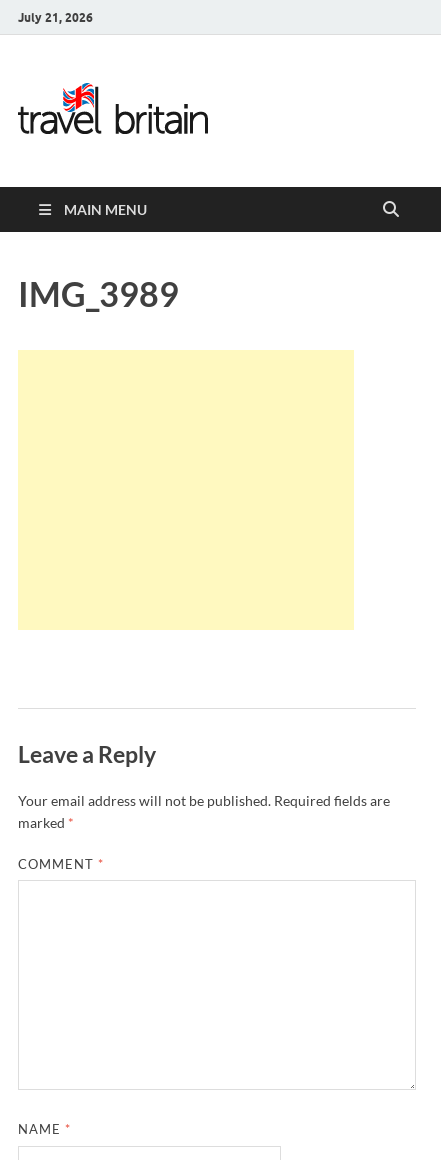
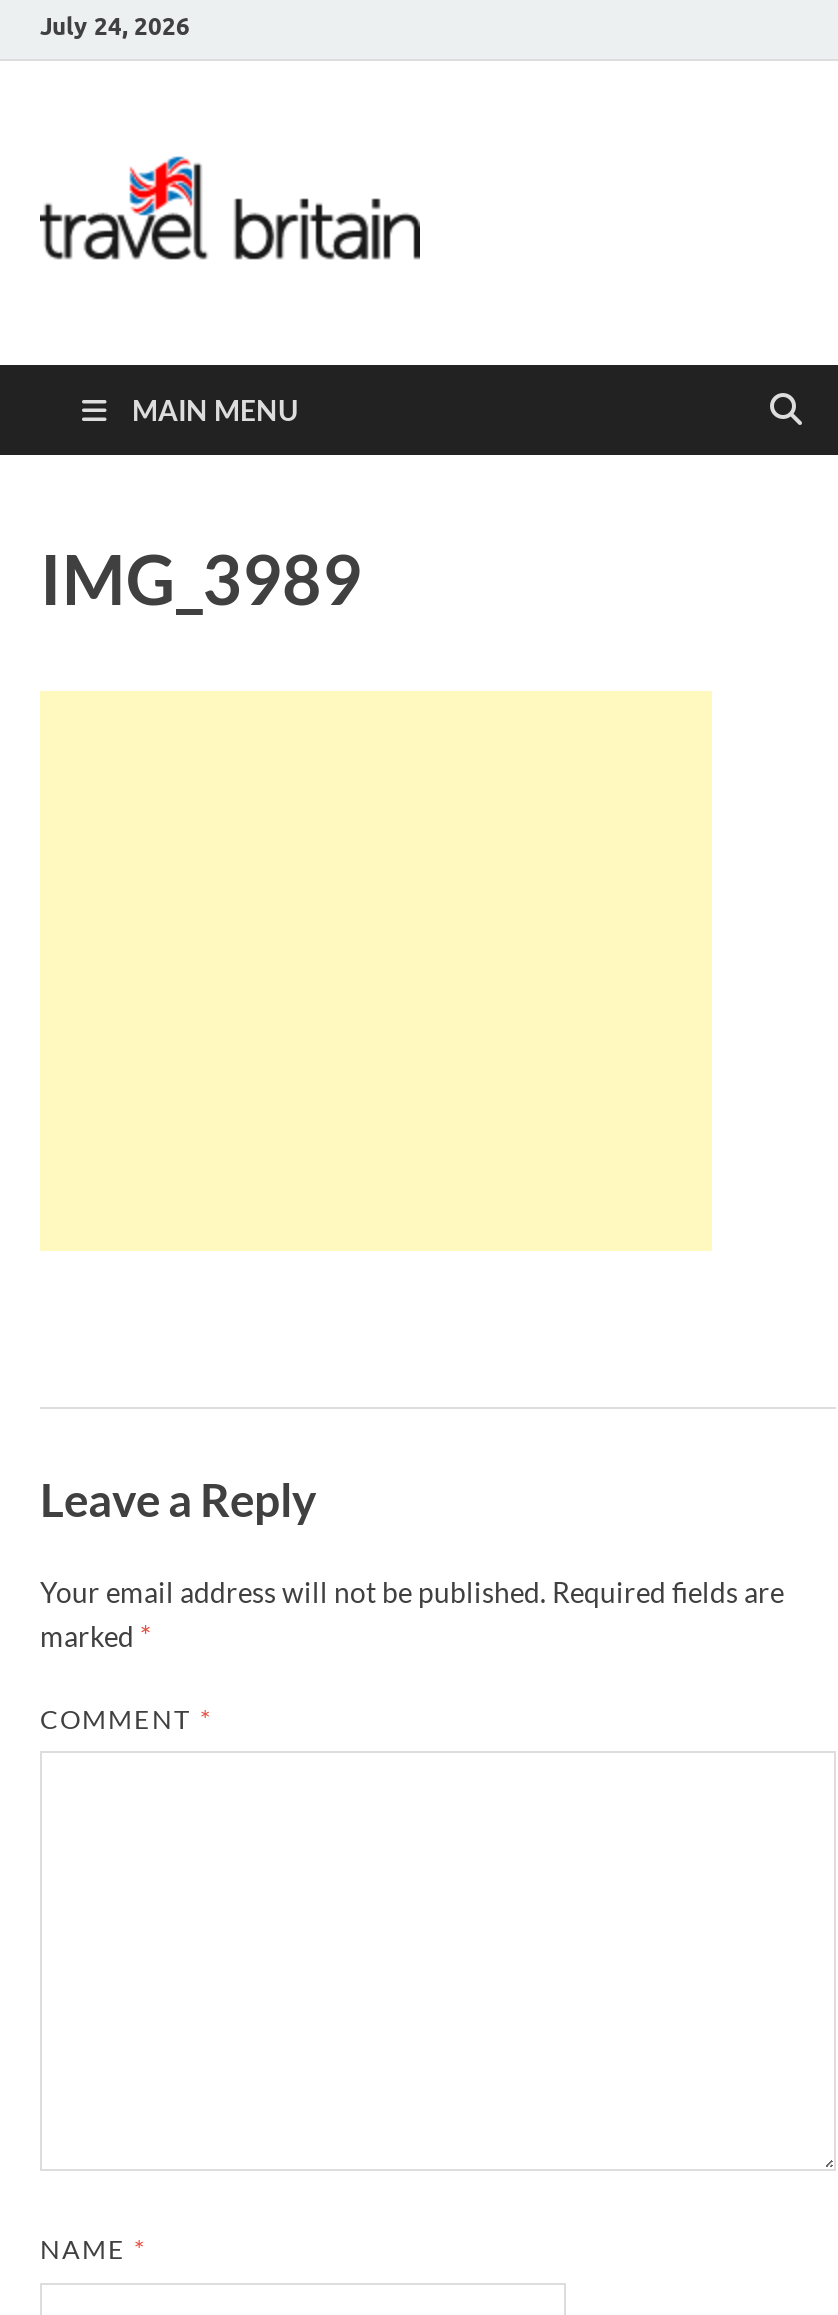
- July 21, 2026
+ July 24, 2026
